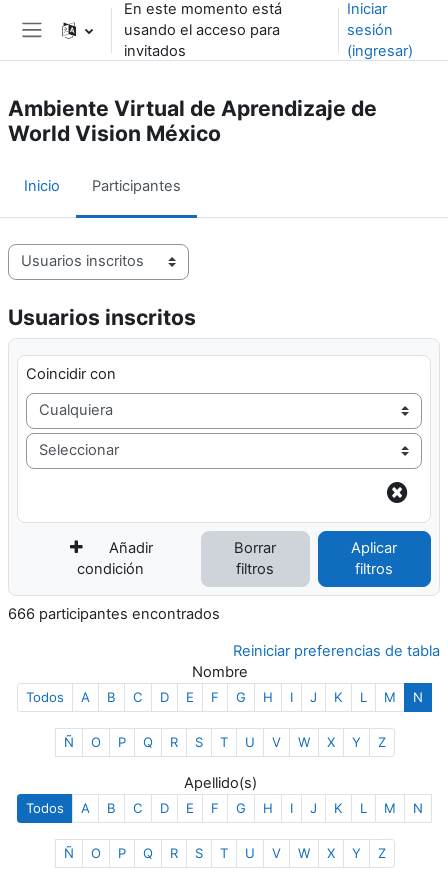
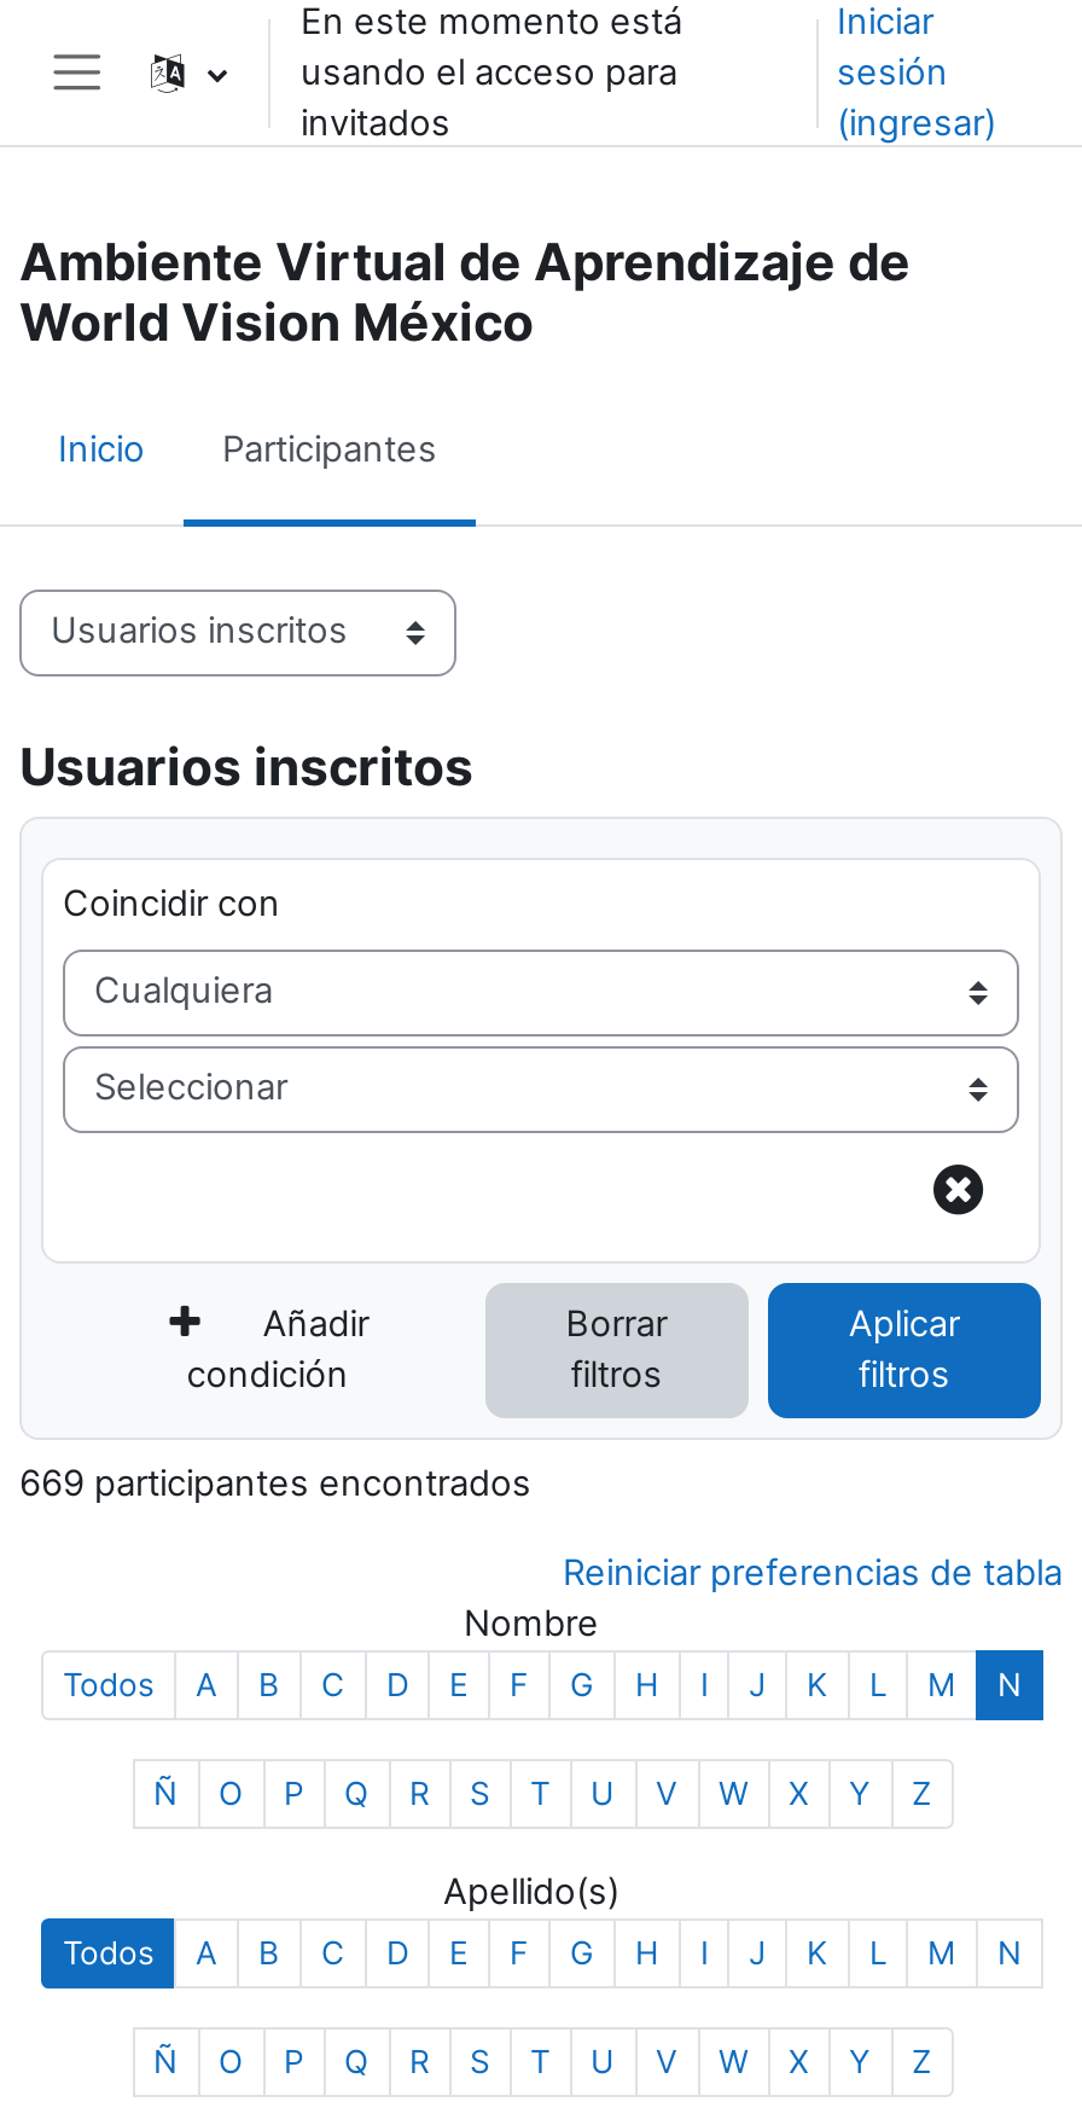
- 666 participantes encontrados
+ 669 participantes encontrados
